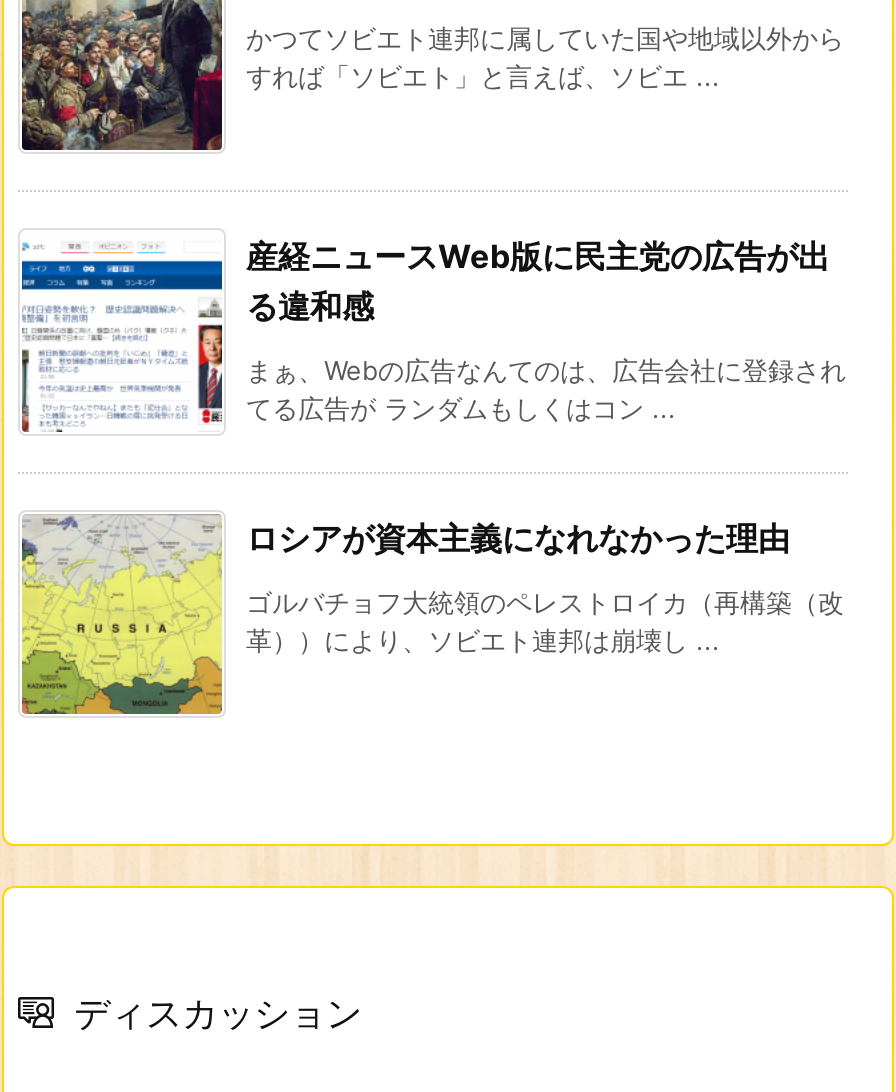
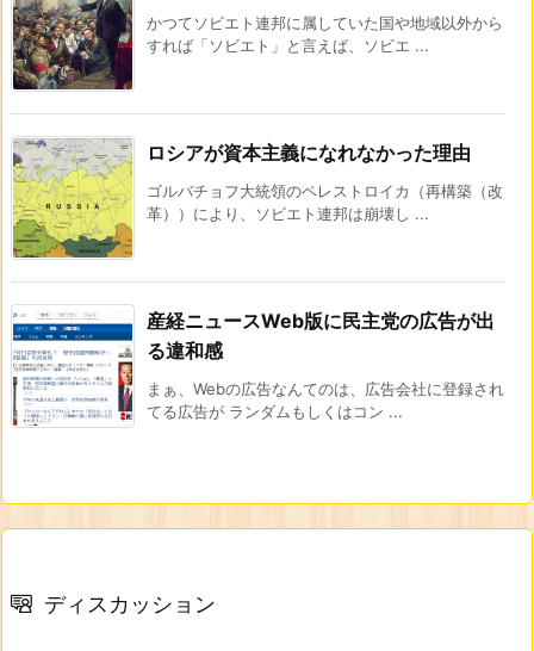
moved down: [image] | 産経ニュースWeb版に民主党の広告が出 | る違和感 | まぁ、Webの広告なんてのは、広告会社に登録され | てる広告が ランダムもしくはコン ...

moved up: [image] | ロシアが資本主義になれなかった理由 | ゴルバチョフ大統領のペレストロイカ（再構築（改 | 革））により、ソビエト連邦は崩壊し ...
